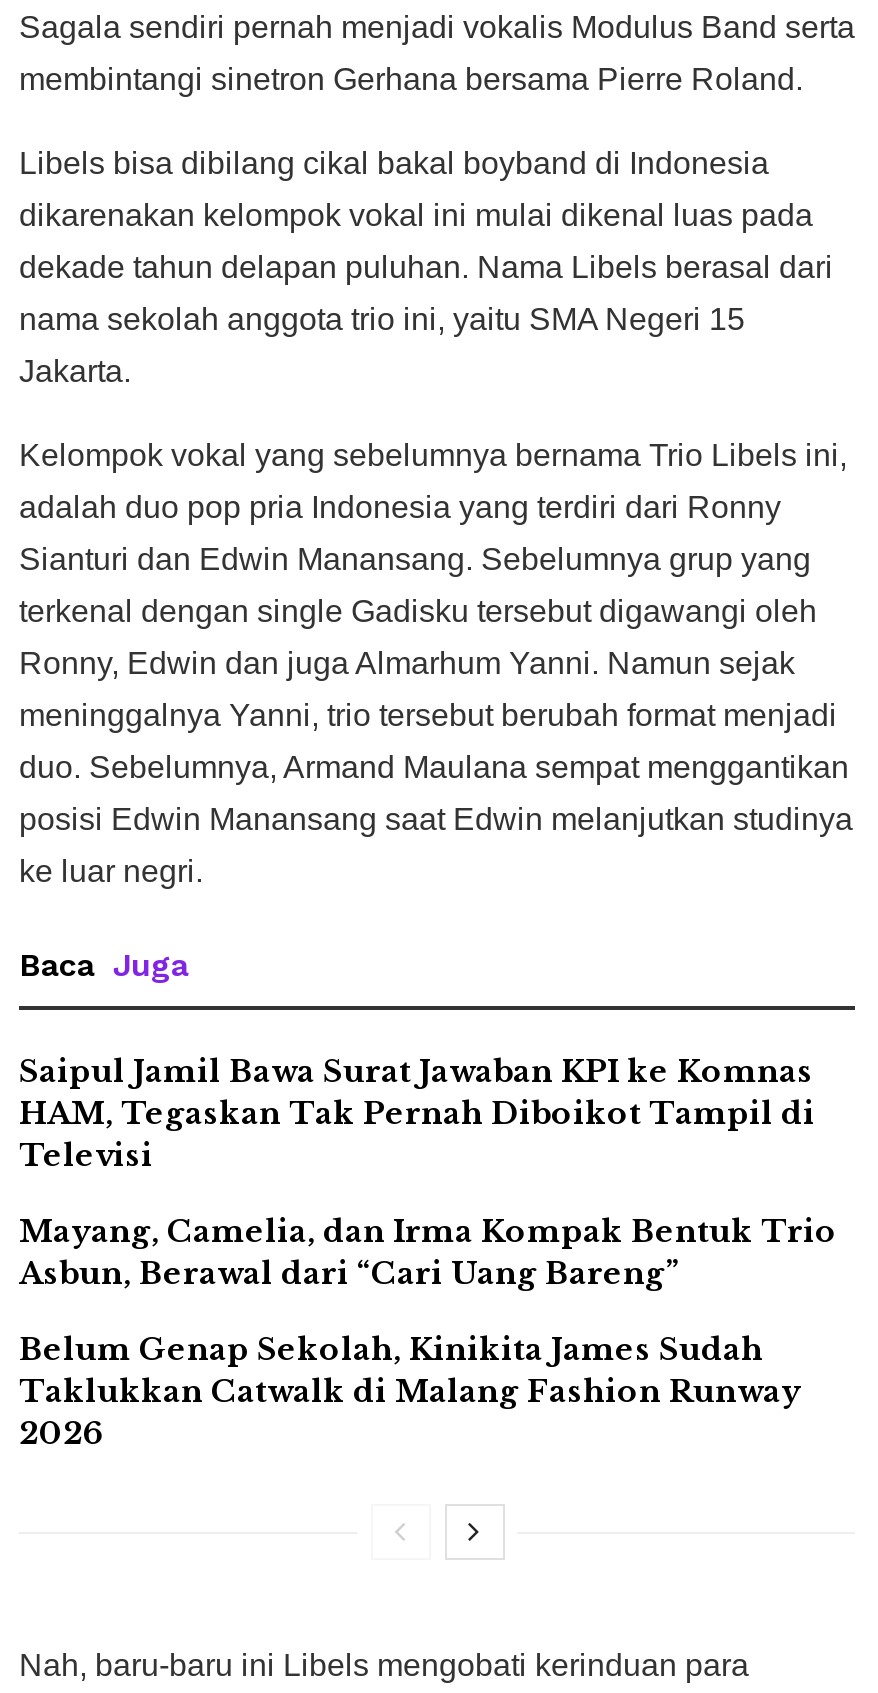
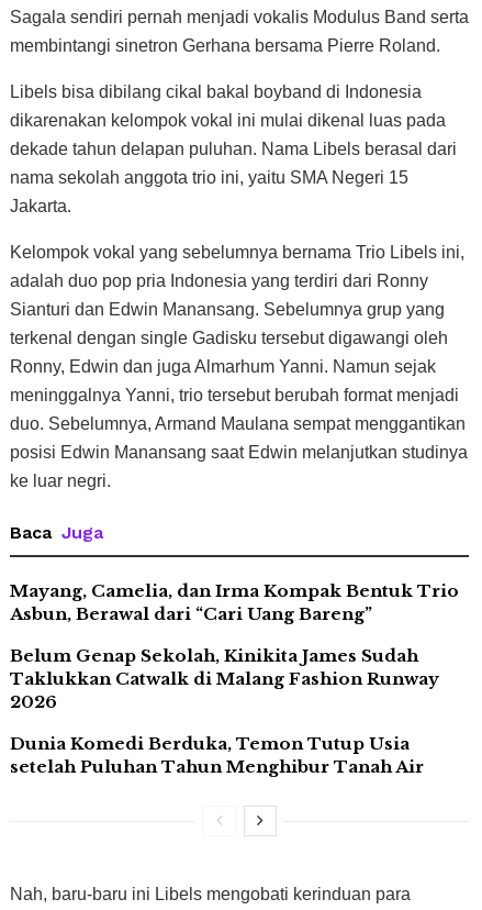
- Saipul Jamil Bawa Surat Jawaban KPI ke Komnas
- HAM, Tegaskan Tak Pernah Diboikot Tampil di
- Televisi

moved up: Mayang, Camelia, dan Irma Kompak Bentuk Trio | Asbun, Berawal dari “Cari Uang Bareng” | Belum Genap Sekolah, Kinikita James Sudah | Taklukkan Catwalk di Malang Fashion Runway | 2026

+ Dunia Komedi Berduka, Temon Tutup Usia
+ setelah Puluhan Tahun Menghibur Tanah Air
